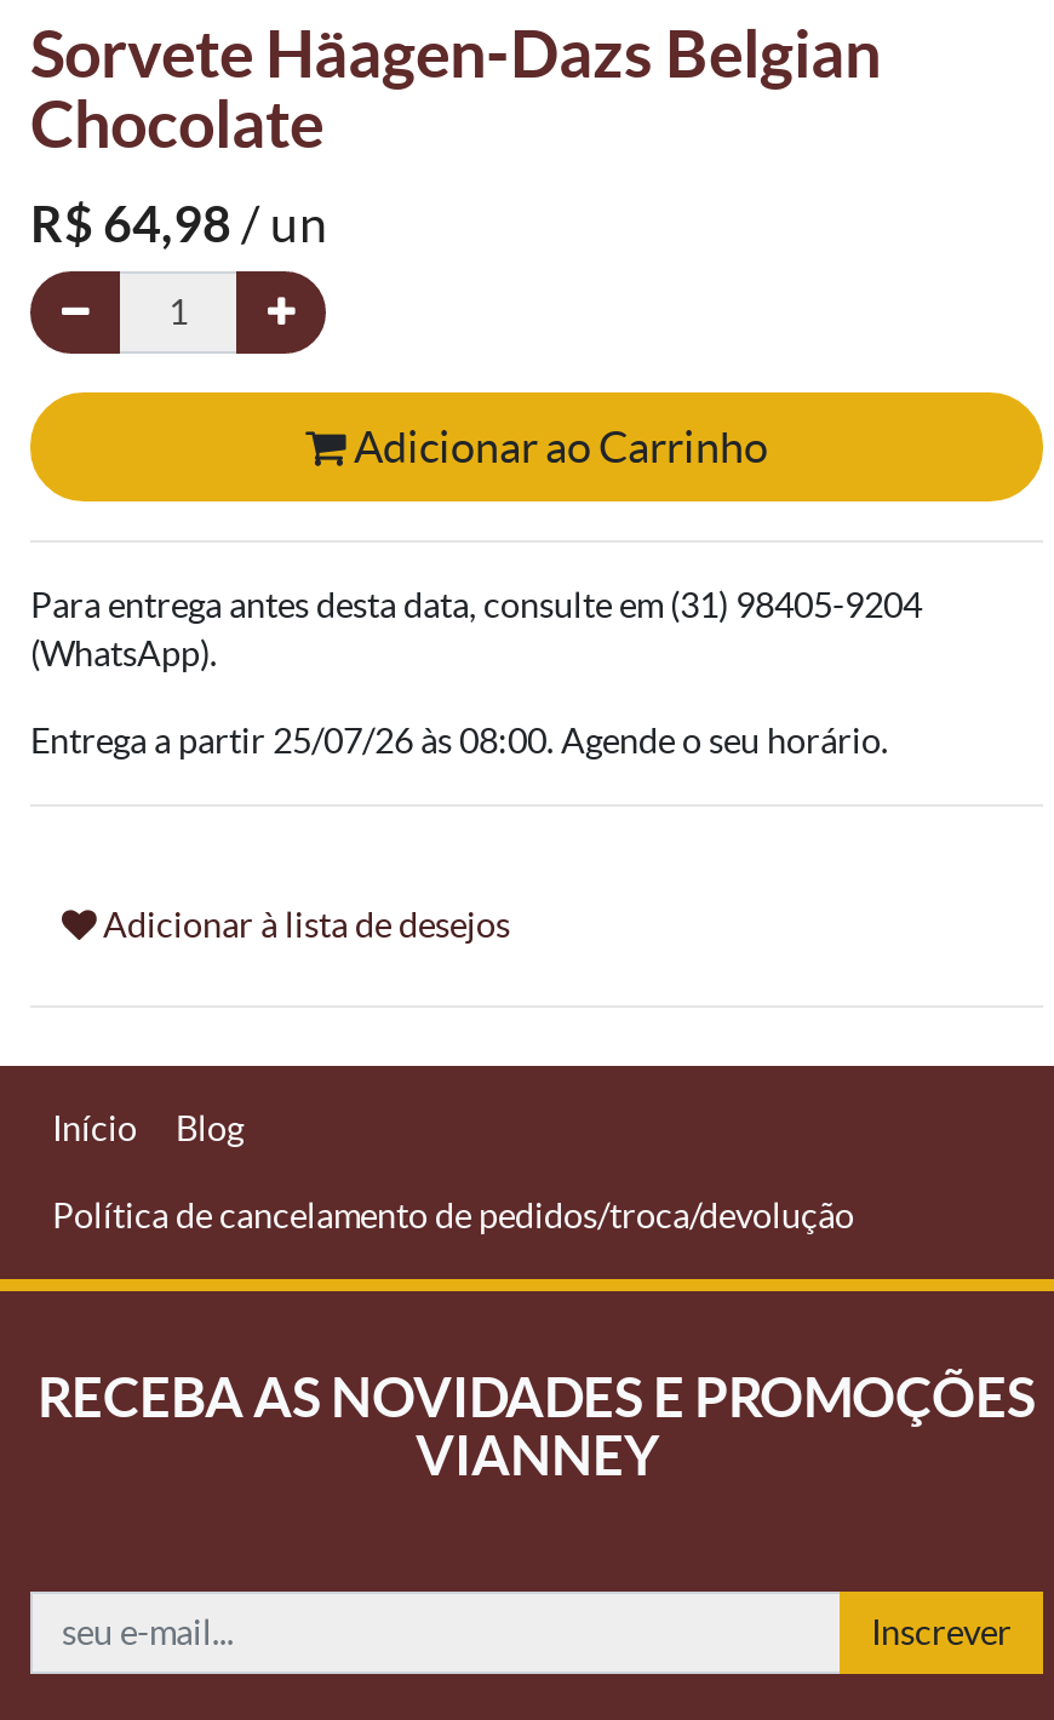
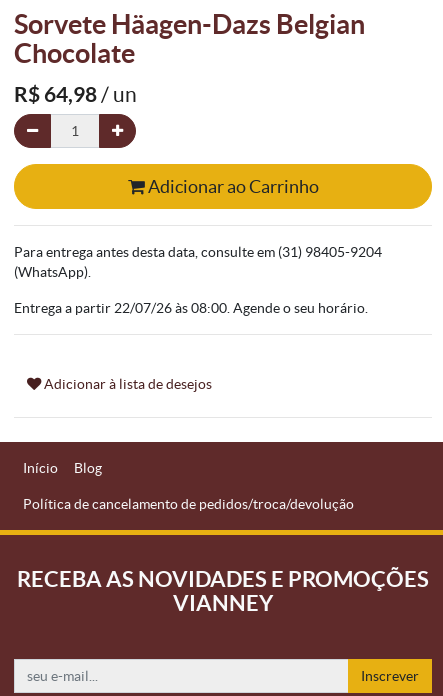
- Entrega a partir 25/07/26 às 08:00. Agende o seu horário.
+ Entrega a partir 22/07/26 às 08:00. Agende o seu horário.
